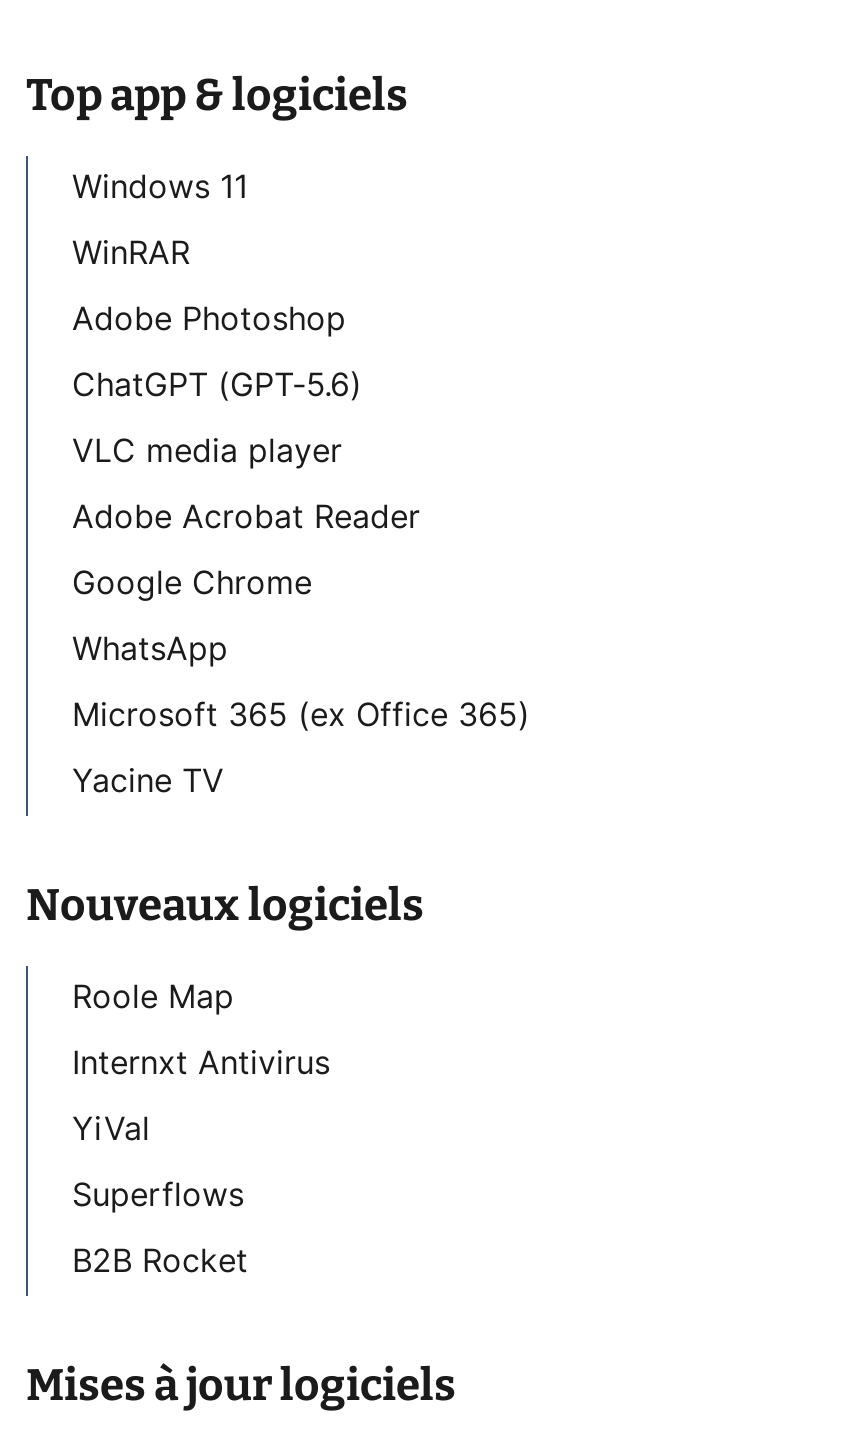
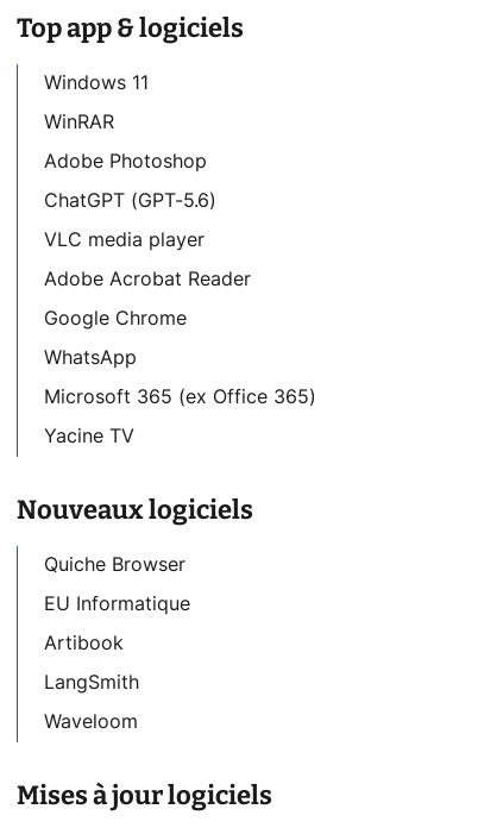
- Roole Map
+ Quiche Browser

- Internxt Antivirus
+ EU Informatique

- YiVal
+ Artibook

- Superflows
+ LangSmith

- B2B Rocket
+ Waveloom
